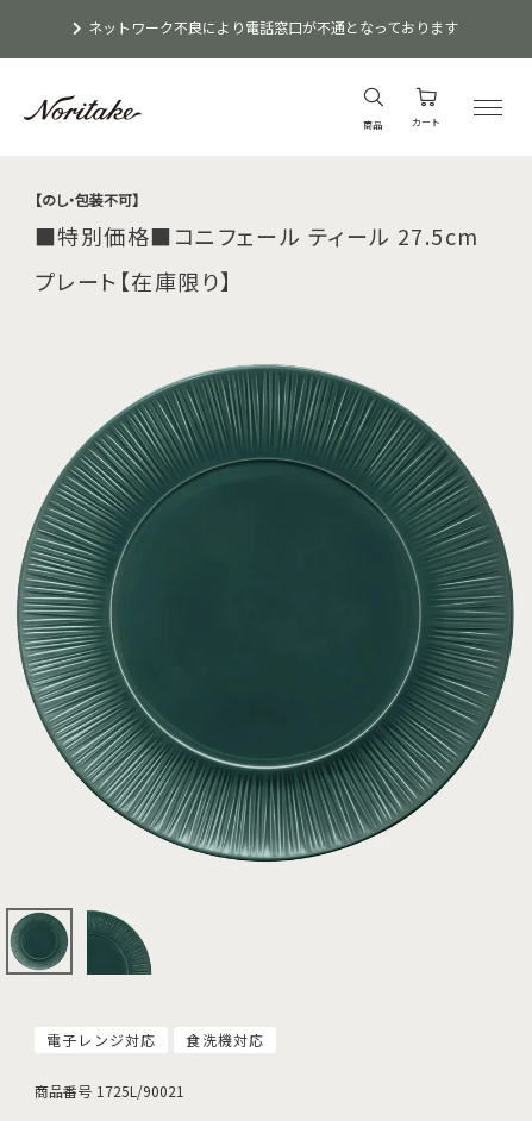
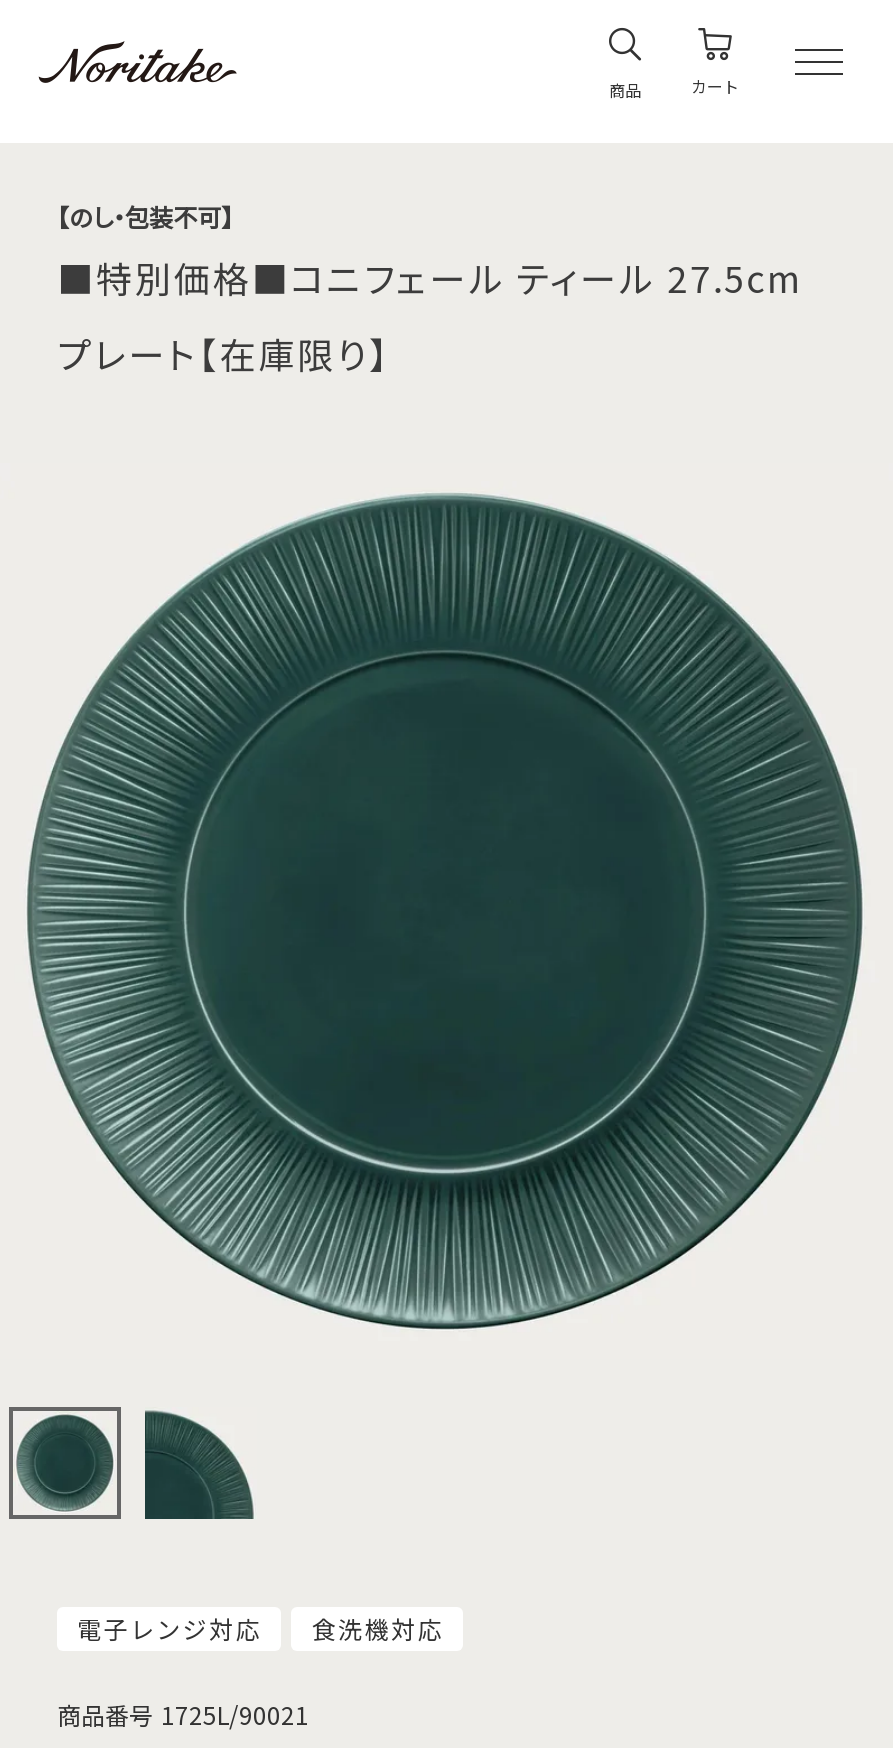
- ネットワーク不良により電話窓口が不通となっております
